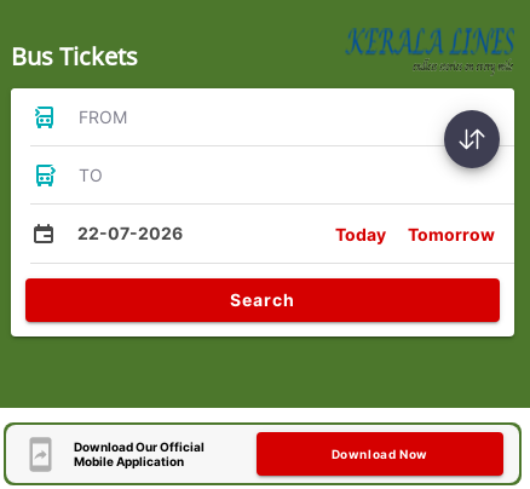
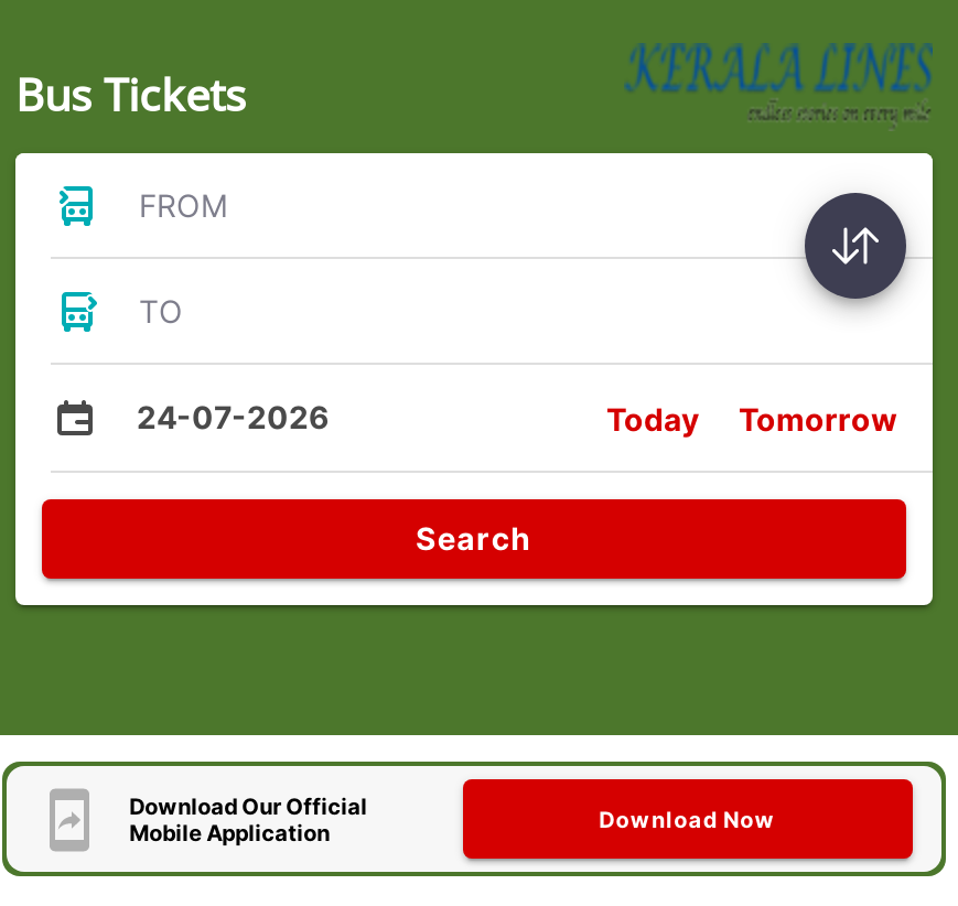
- 22-07-2026
+ 24-07-2026
